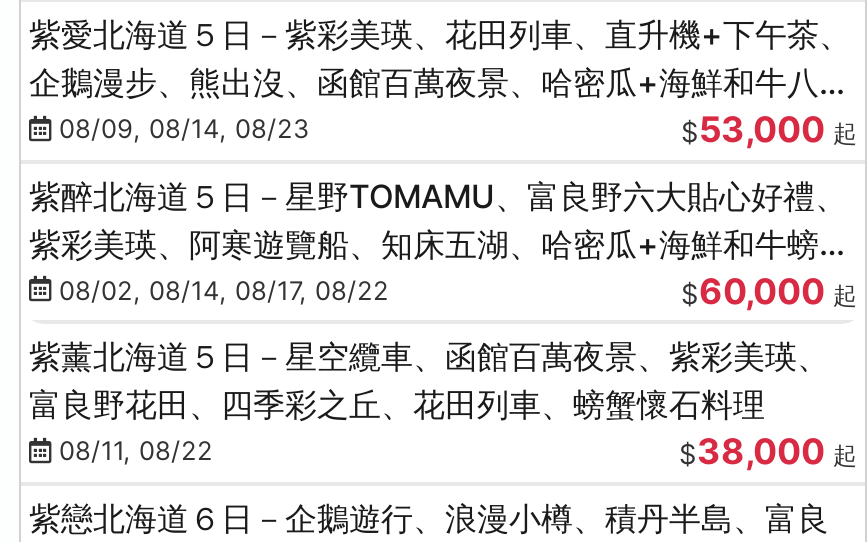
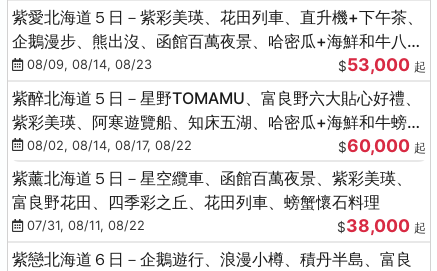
- 08/11, 08/22
+ 07/31, 08/11, 08/22
